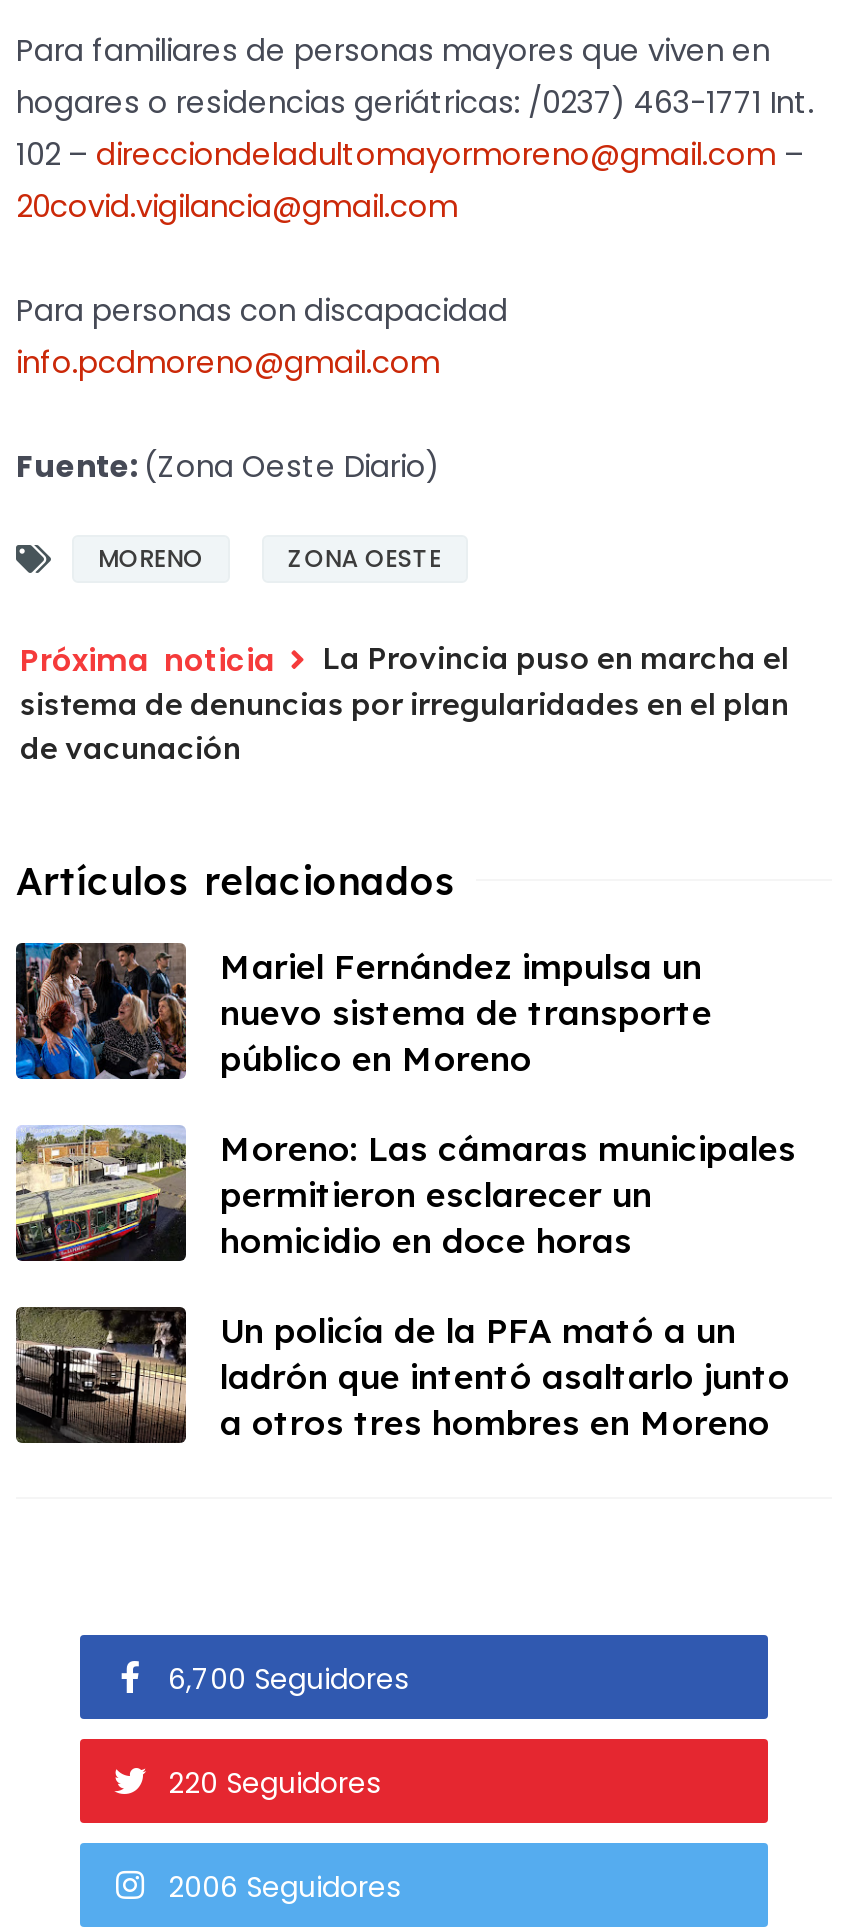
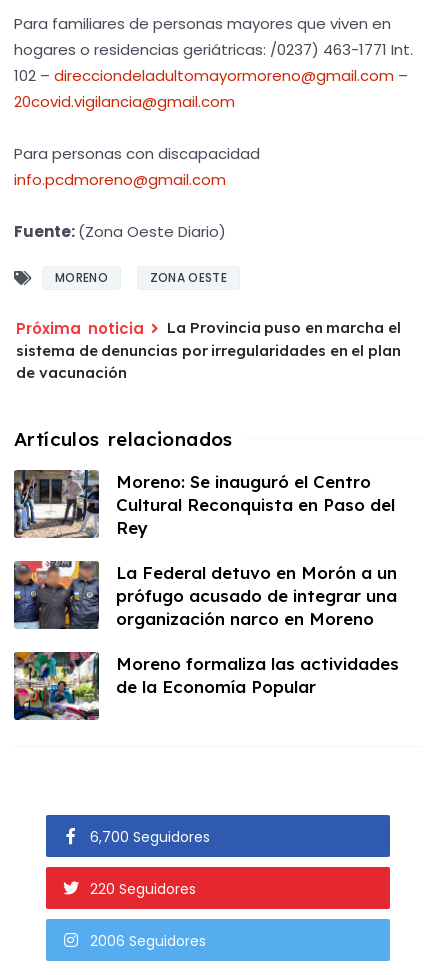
- [image]
- Mariel Fernández impulsa un
- nuevo sistema de transporte
- público en Moreno
+ [image]
+ Moreno: Se inauguró el Centro
+ Cultural Reconquista en Paso del
+ Rey

- [image]
- Moreno: Las cámaras municipales
- permitieron esclarecer un
- homicidio en doce horas
+ [image]
+ La Federal detuvo en Morón a un
+ prófugo acusado de integrar una
+ organización narco en Moreno

- [image]
- Un policía de la PFA mató a un
- ladrón que intentó asaltarlo junto
- a otros tres hombres en Moreno
+ [image]
+ Moreno formaliza las actividades
+ de la Economía Popular
